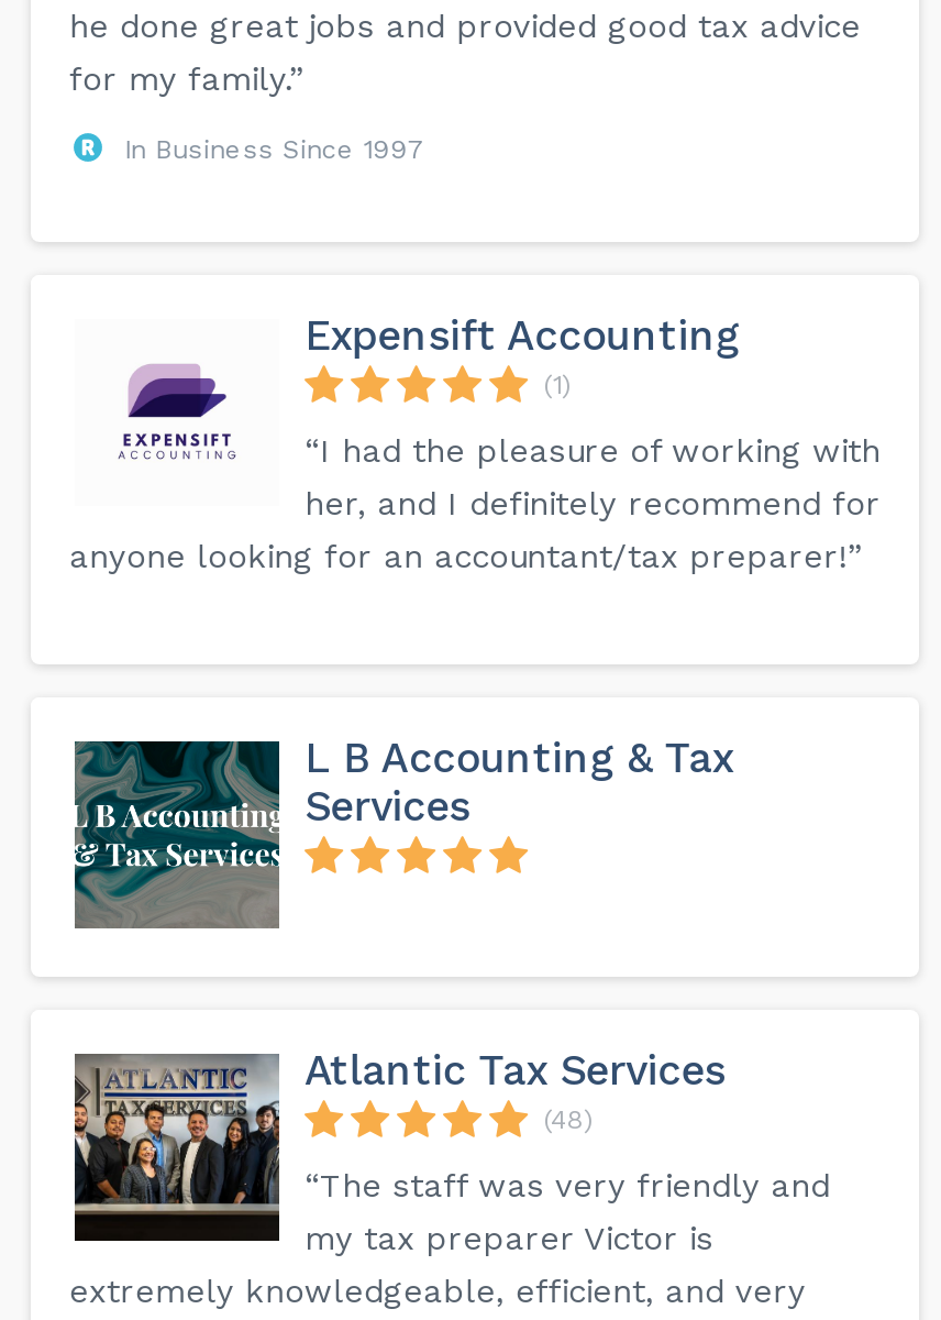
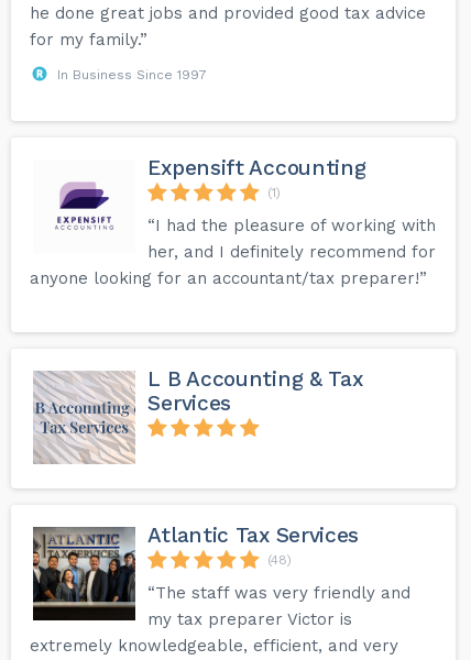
- [image]
+ [image]
